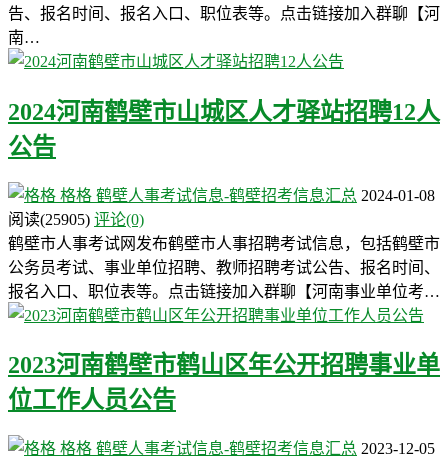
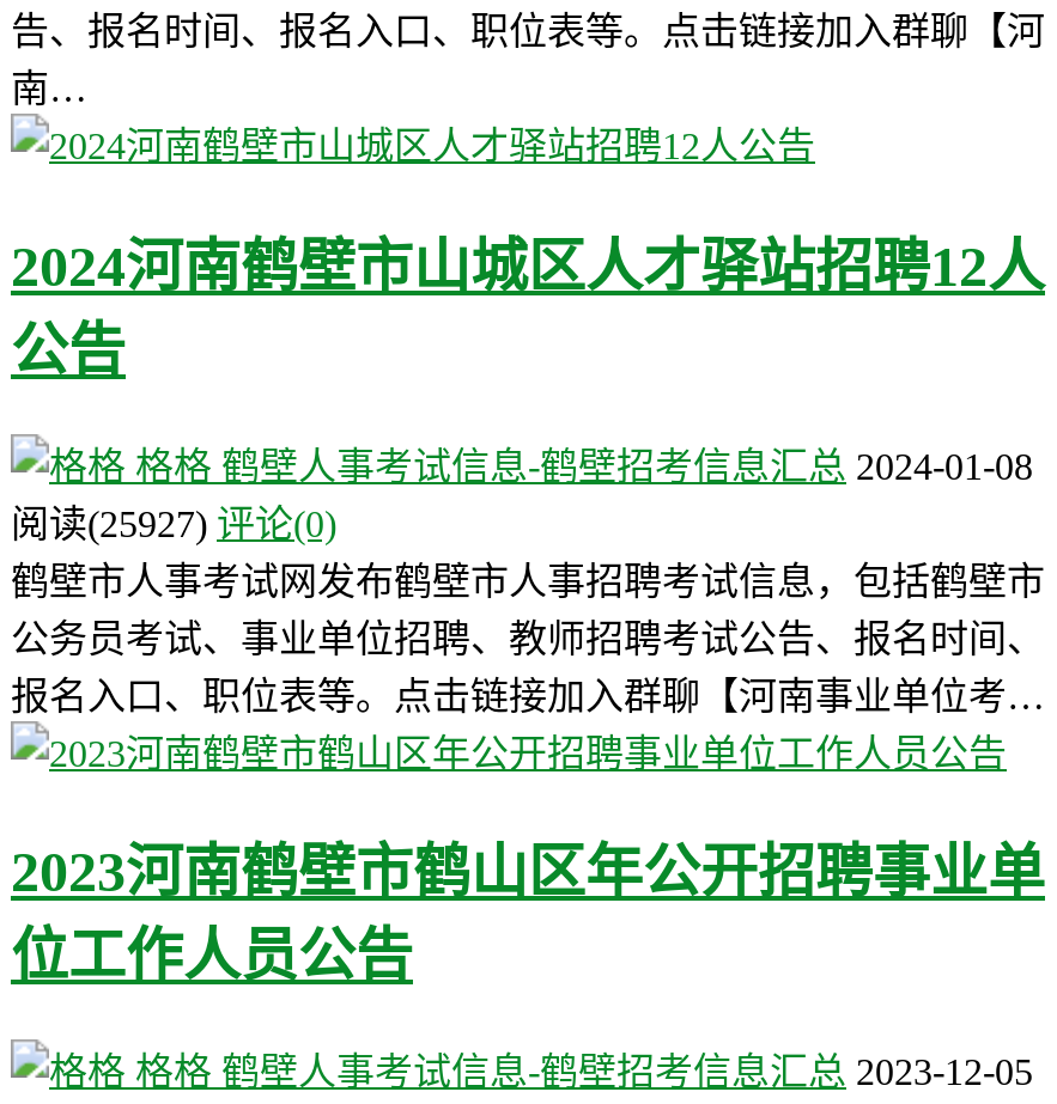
- 阅读(25905) 评论(0)
+ 阅读(25927) 评论(0)
